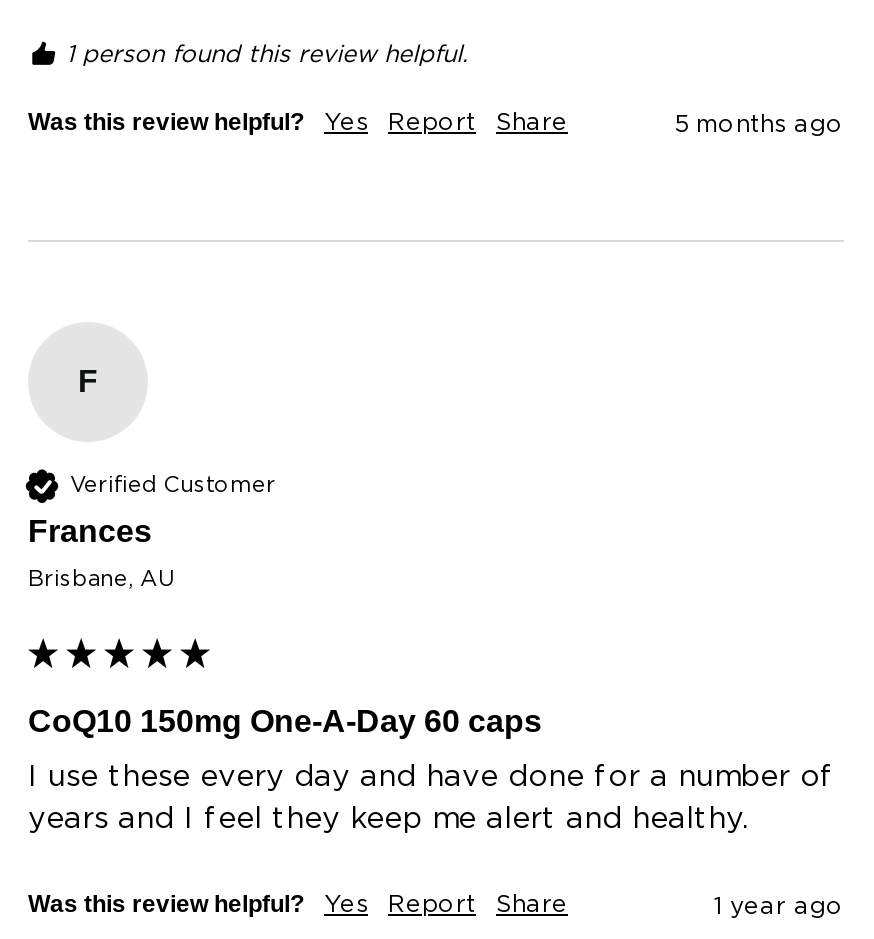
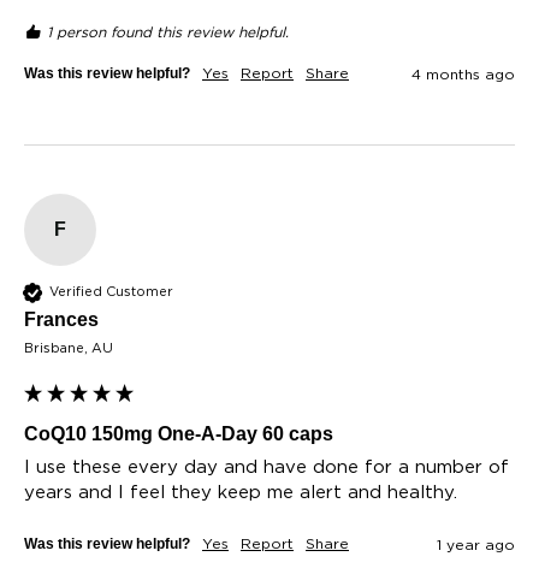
- 5 months ago
+ 4 months ago
